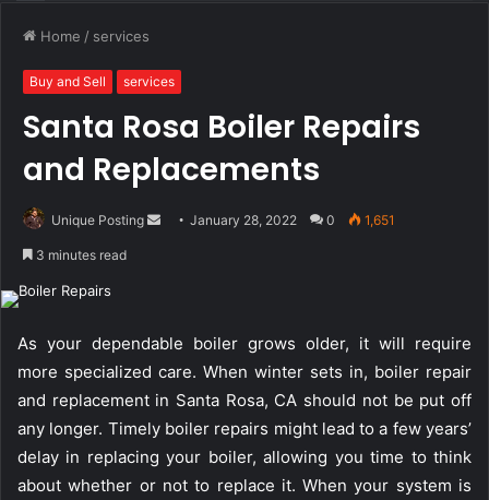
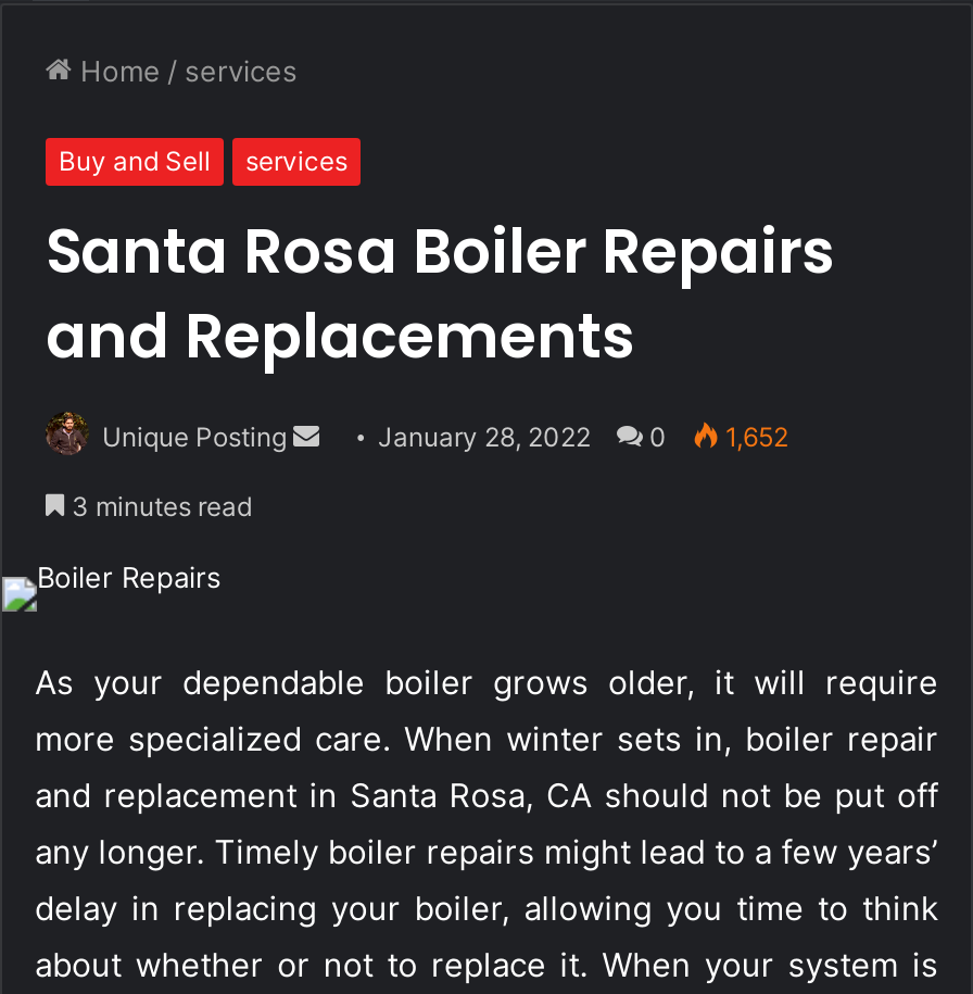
- 1,651
+ 1,652
